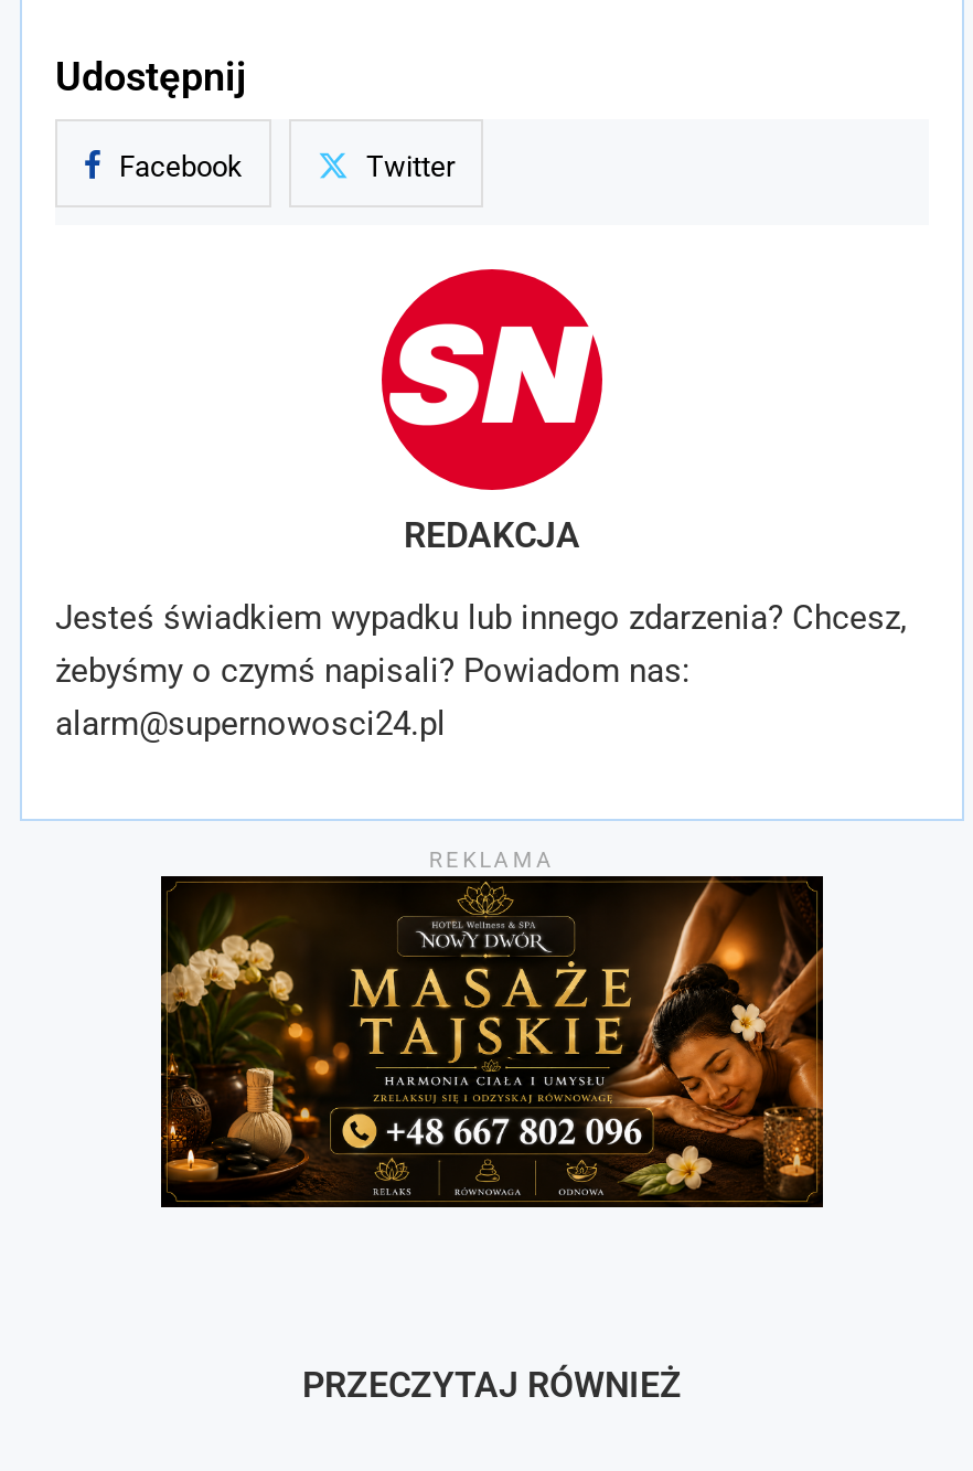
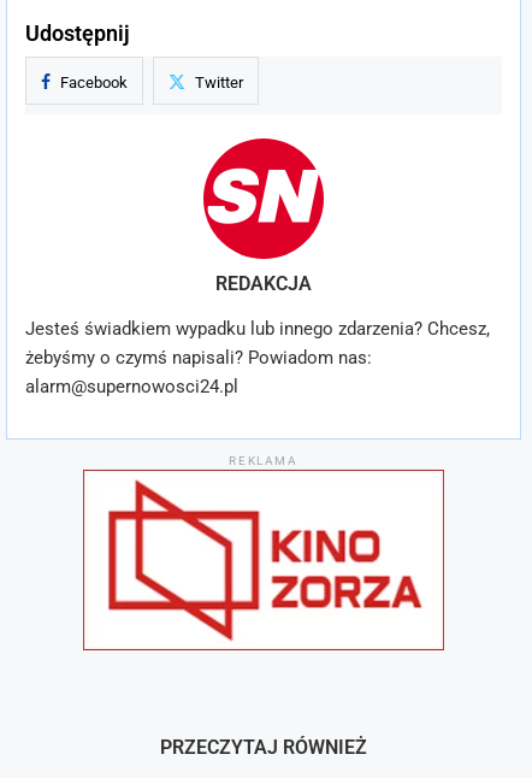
- [image]
+ [image]
